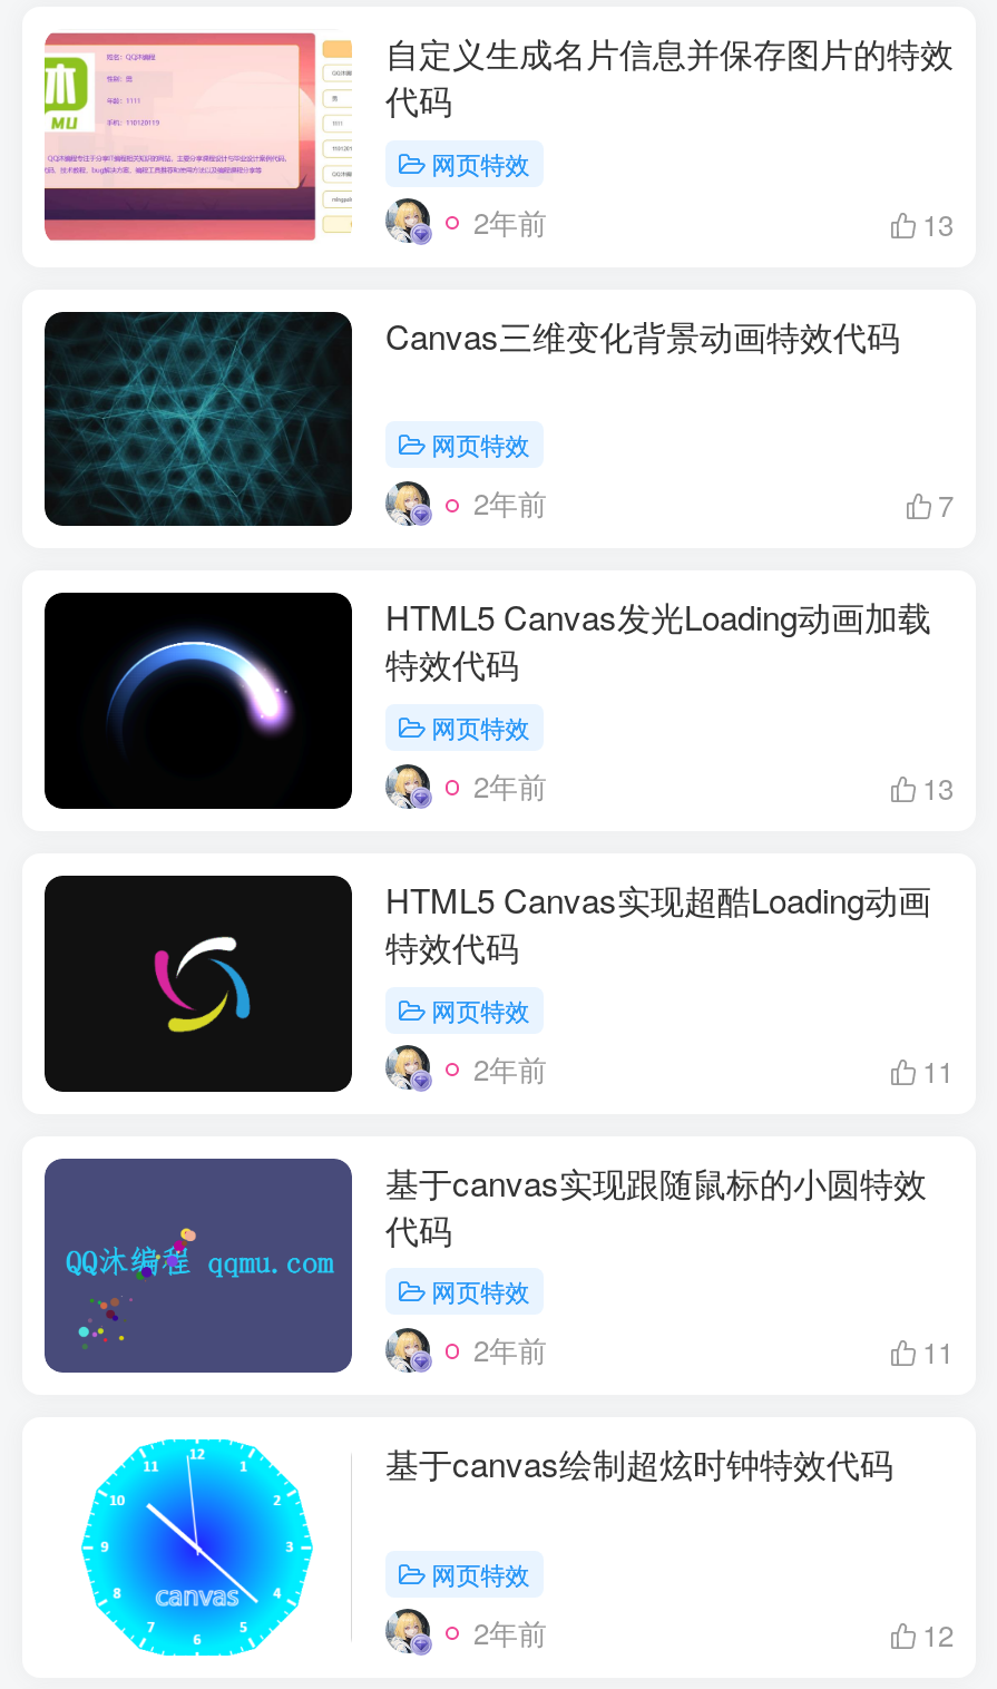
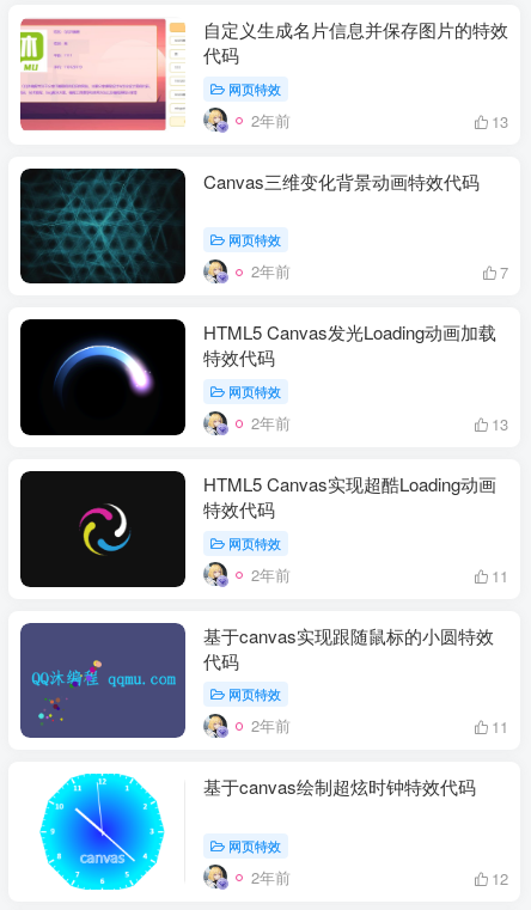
- [image]
+ [image]
